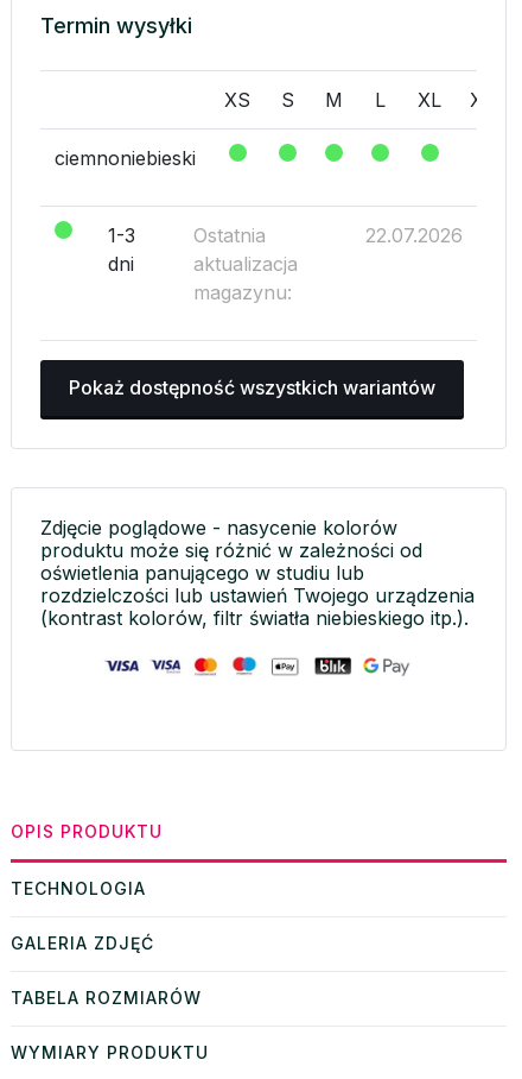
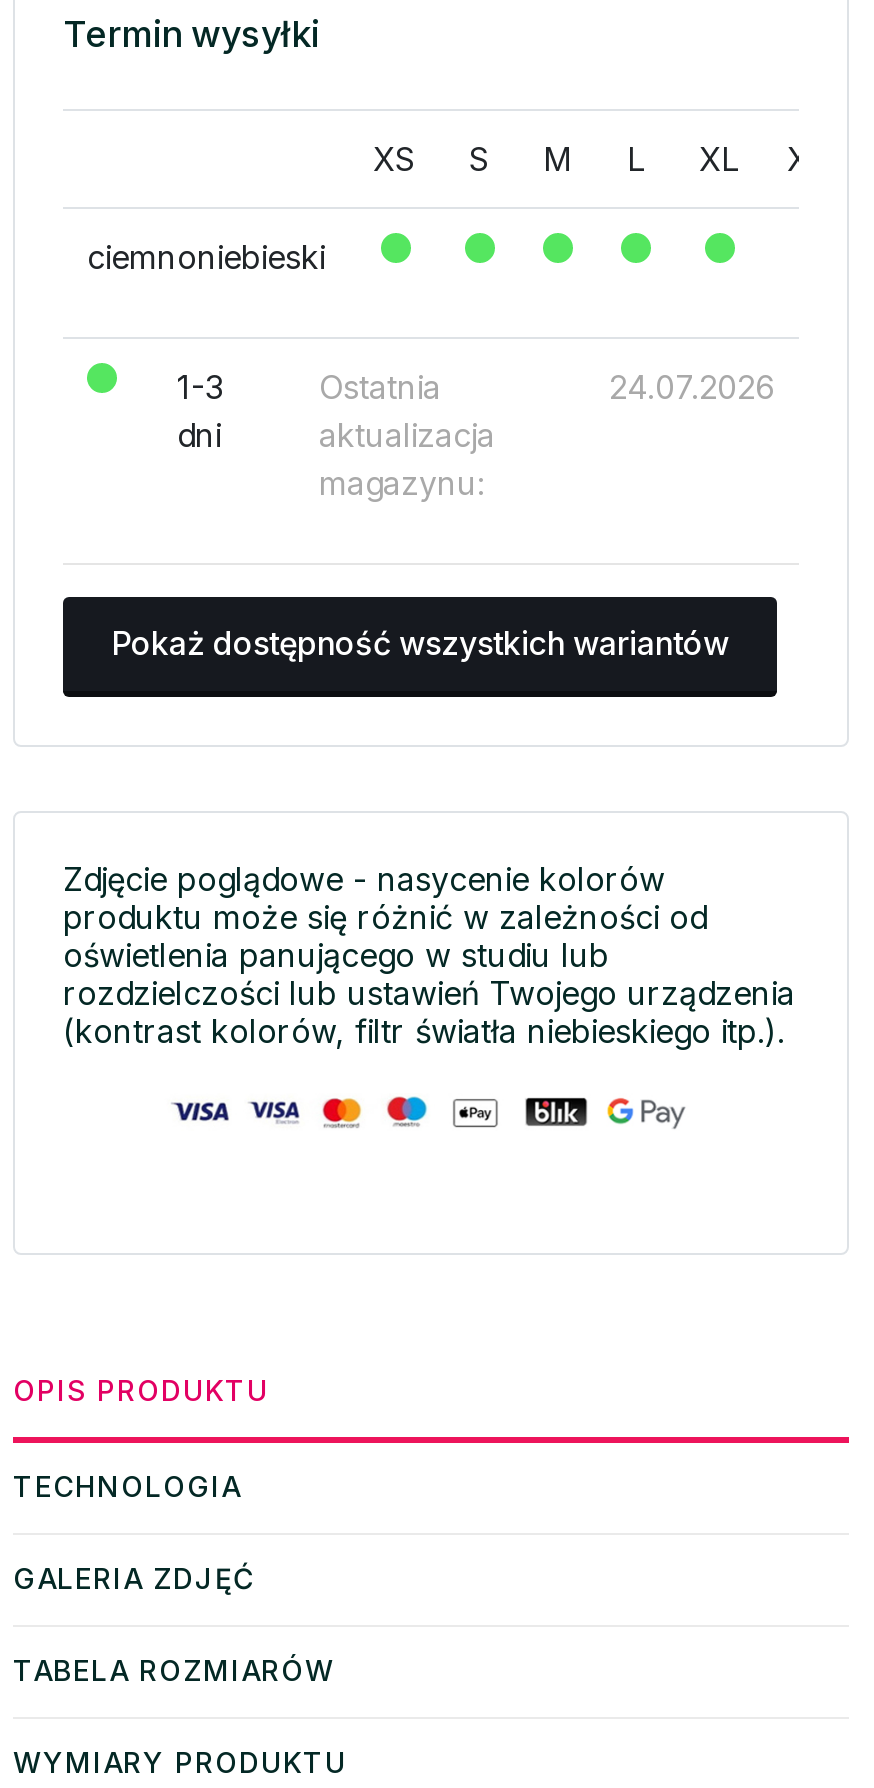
- 22.07.2026
+ 24.07.2026
